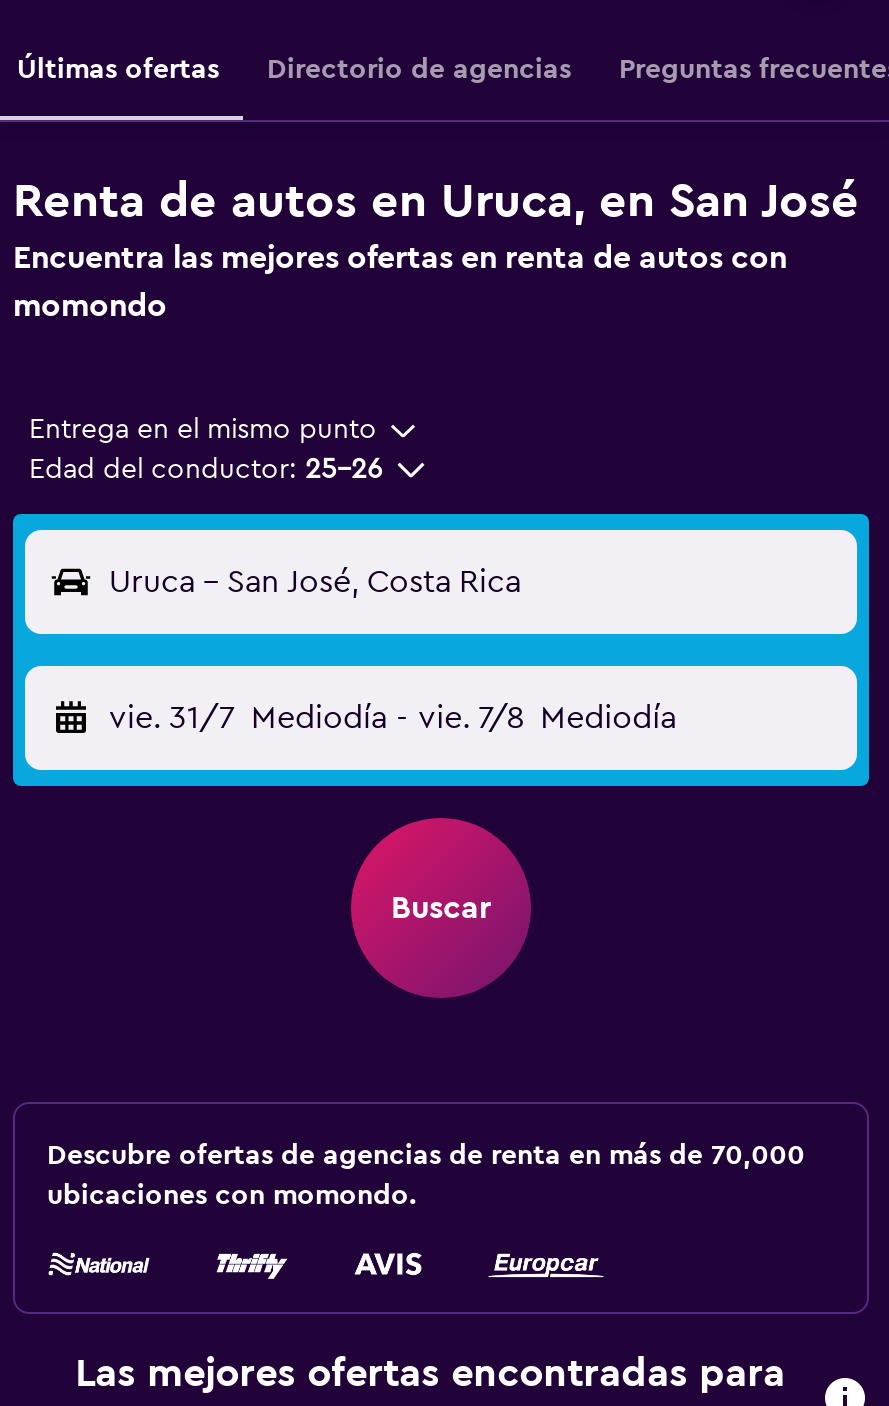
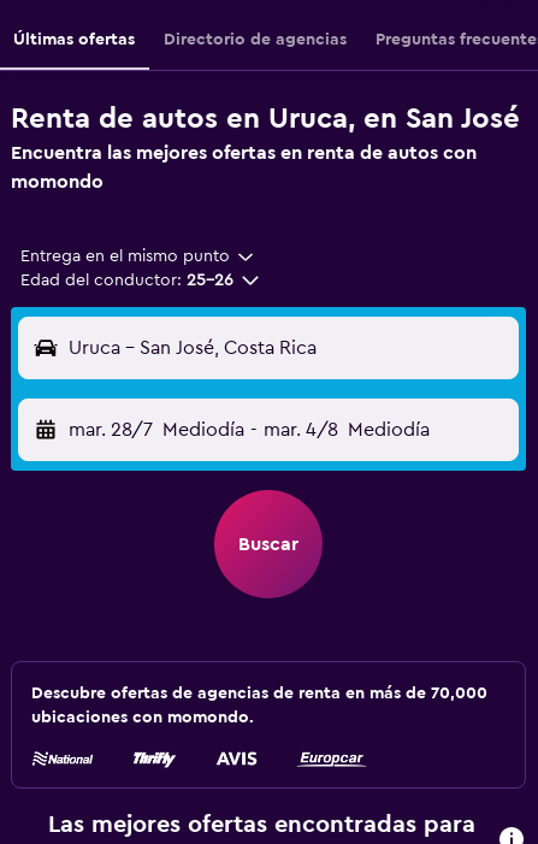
- vie. 31/7 Mediodía - vie. 7/8 Mediodía
+ mar. 28/7 Mediodía - mar. 4/8 Mediodía
